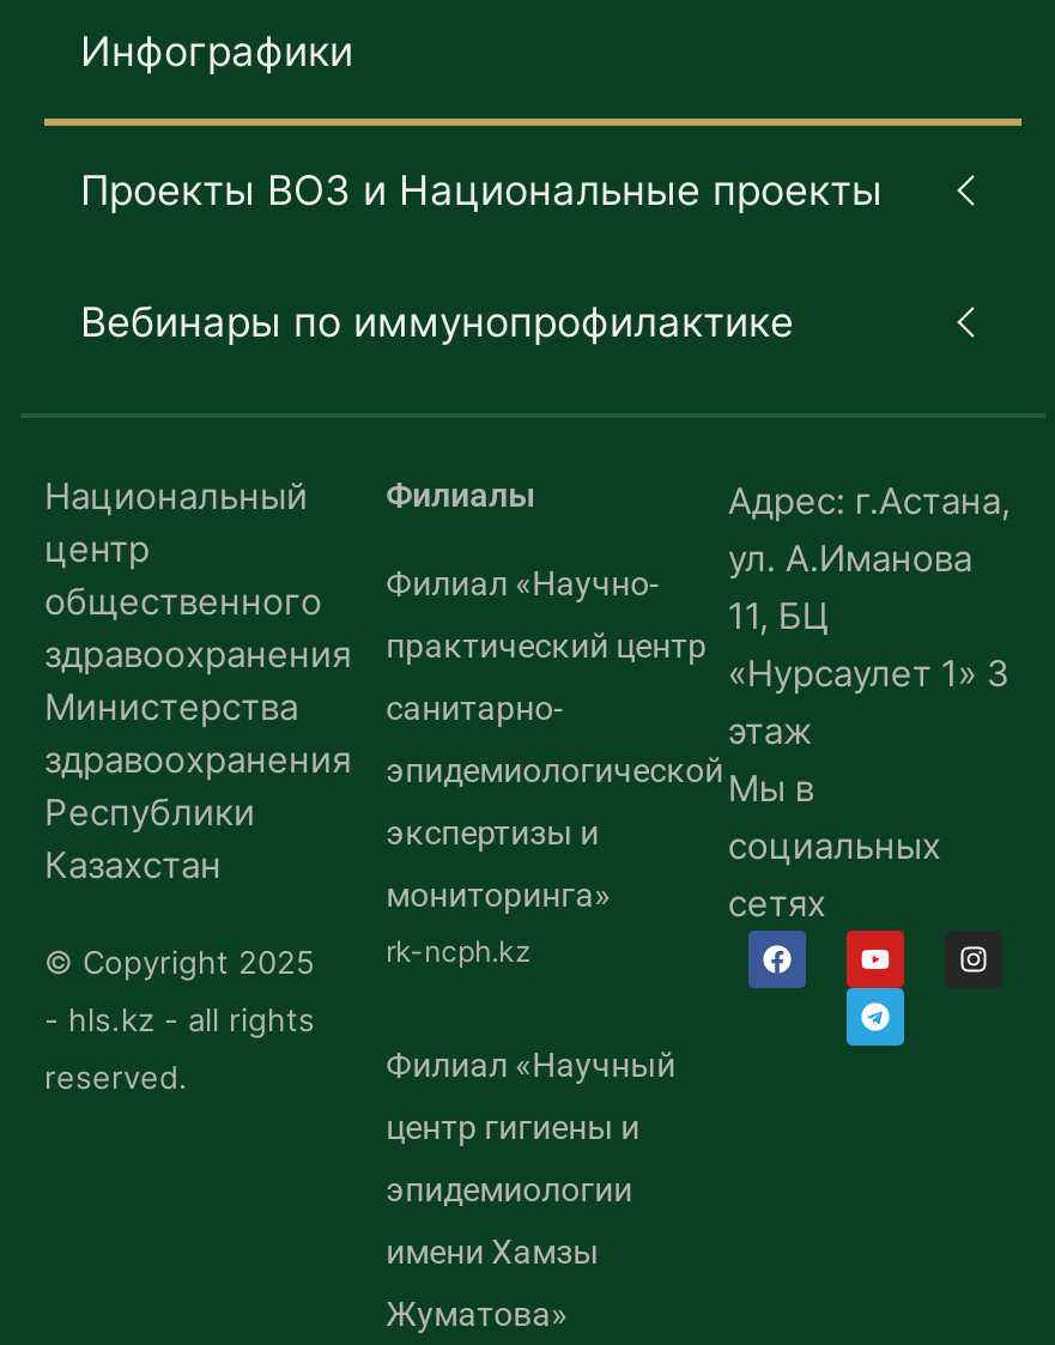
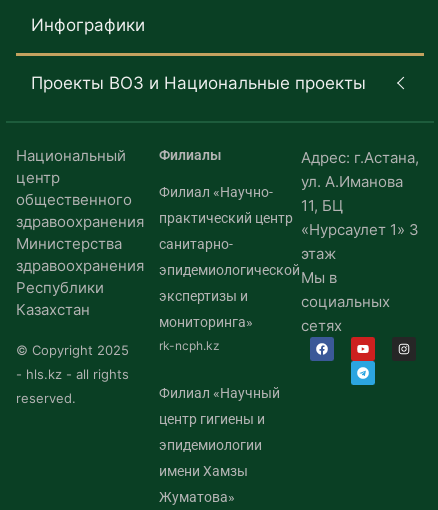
- Вебинары по иммунопрофилактике
